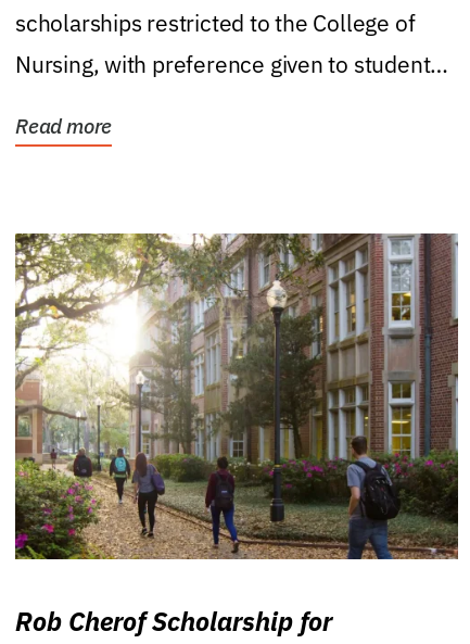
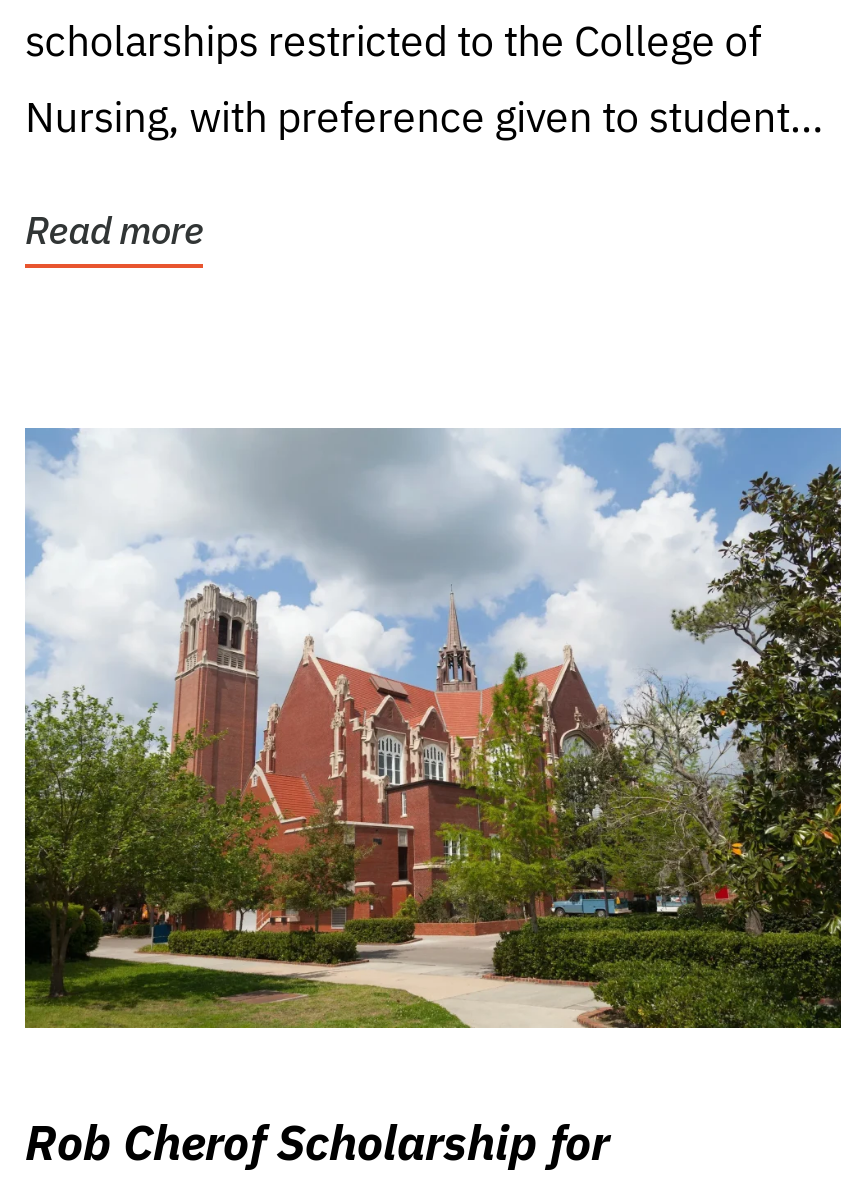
- [image]
+ [image]
